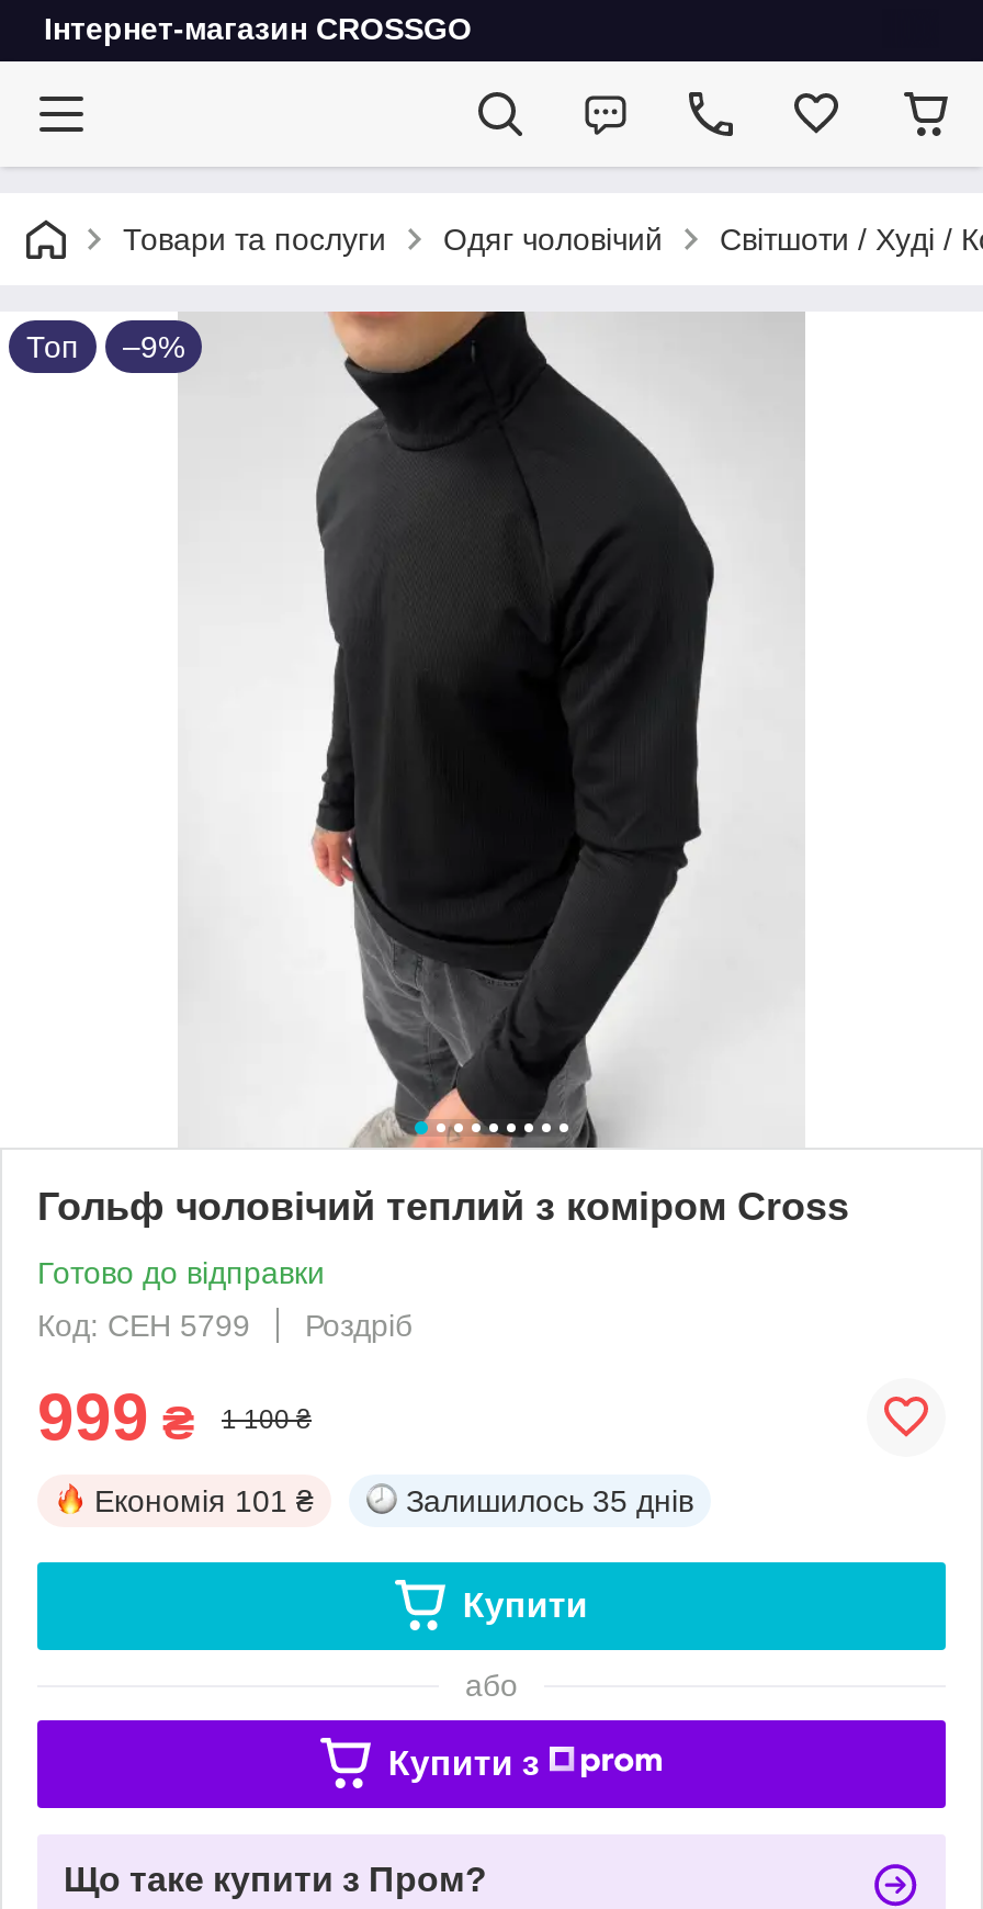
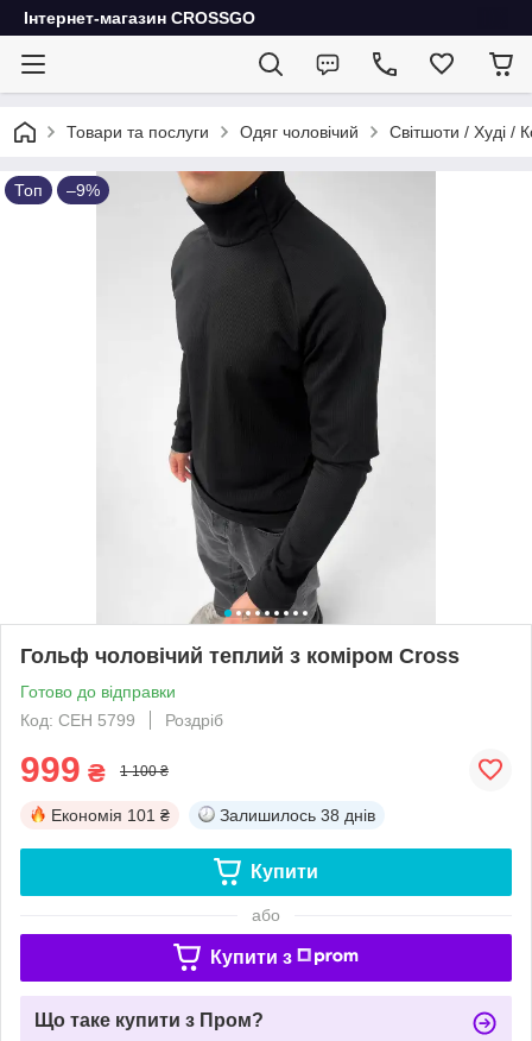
- Залишилось 35 днів
+ Залишилось 38 днів
